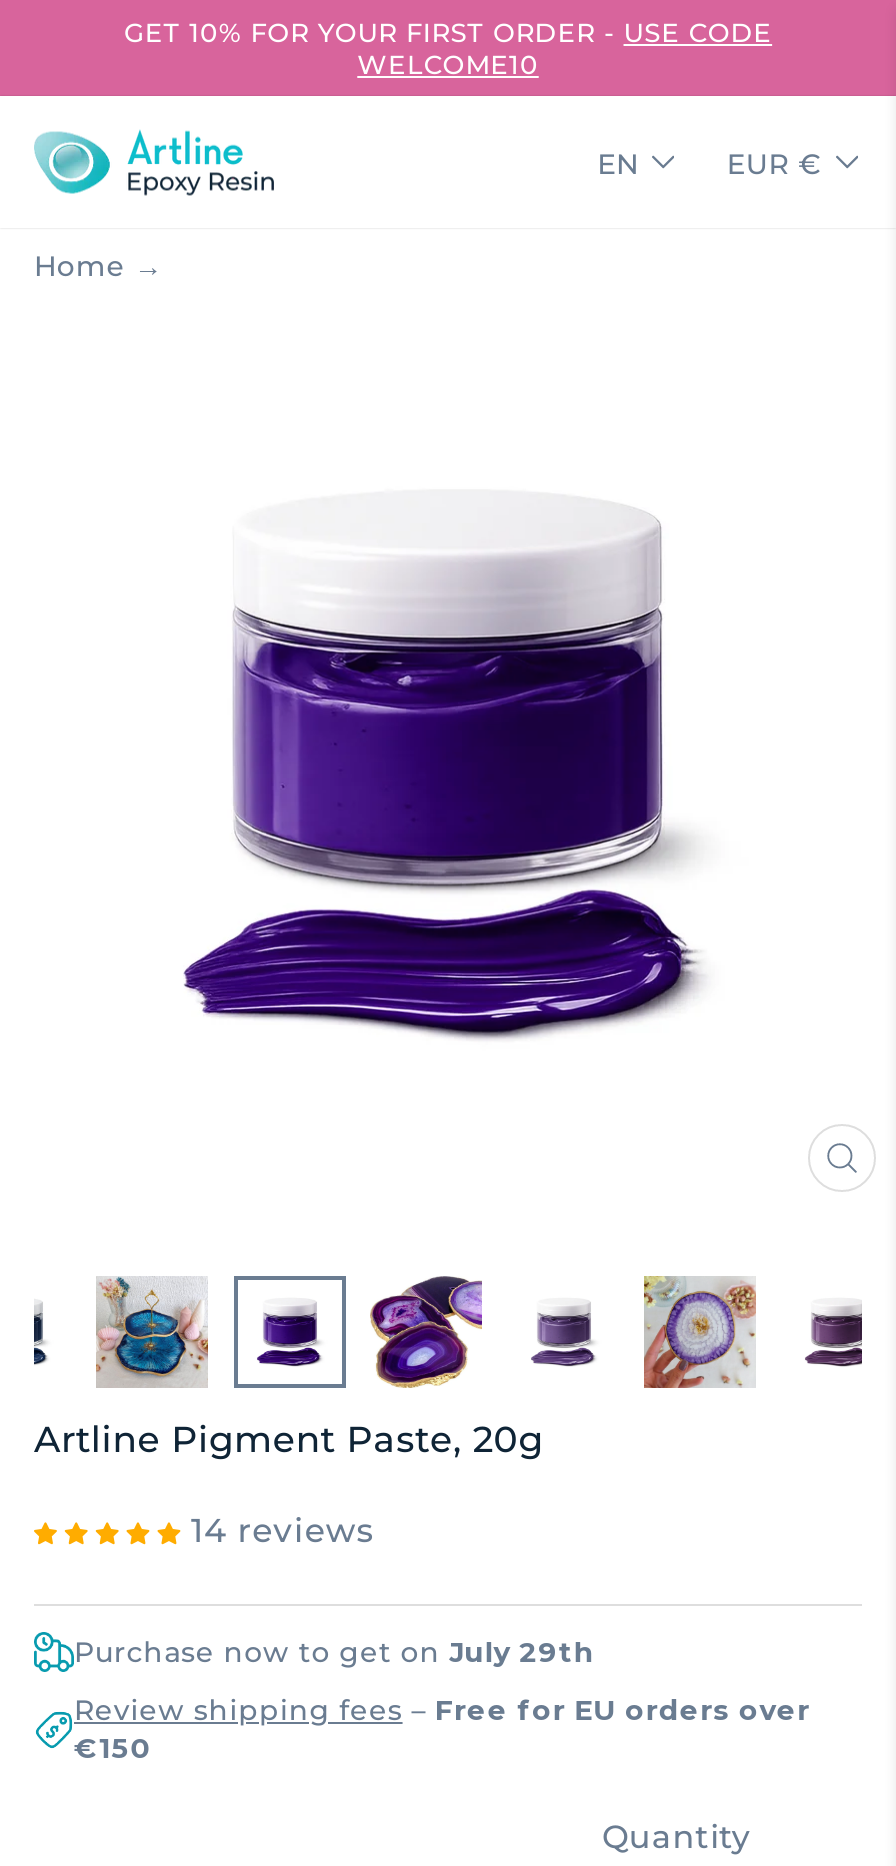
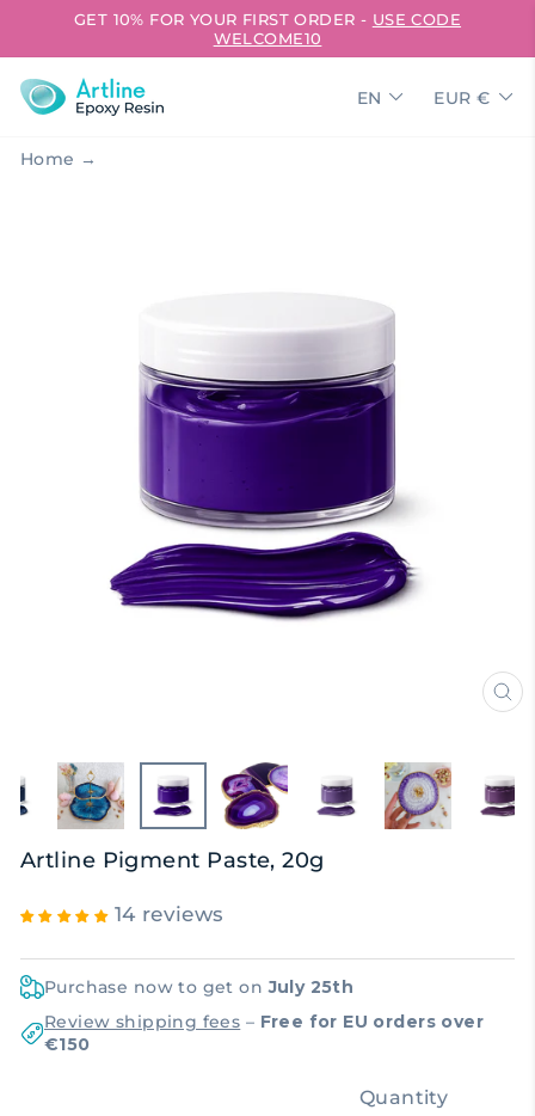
- Purchase now to get on July 29th
+ Purchase now to get on July 25th
